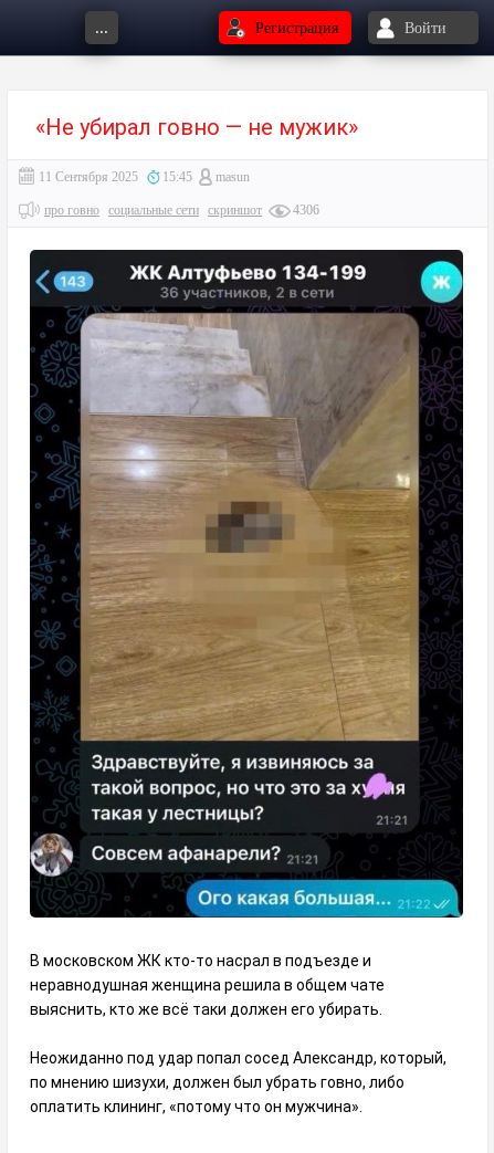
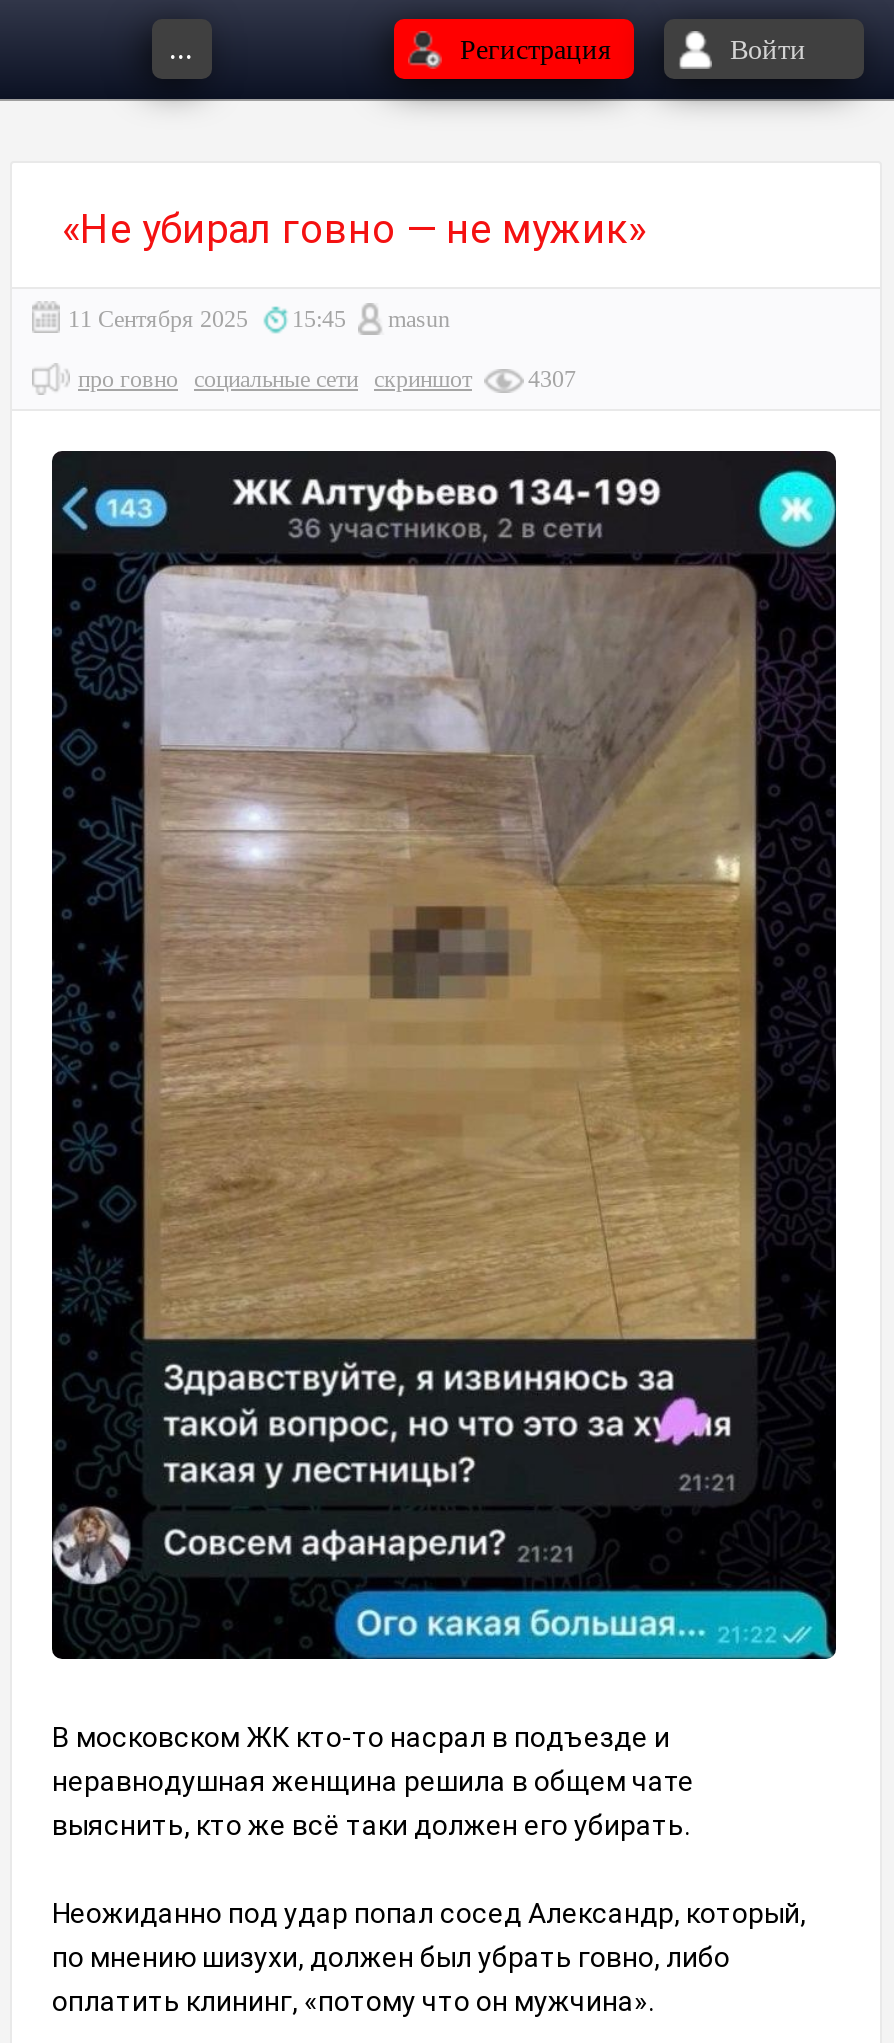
- про говно социальные сети скриншот 4306
+ про говно социальные сети скриншот 4307
